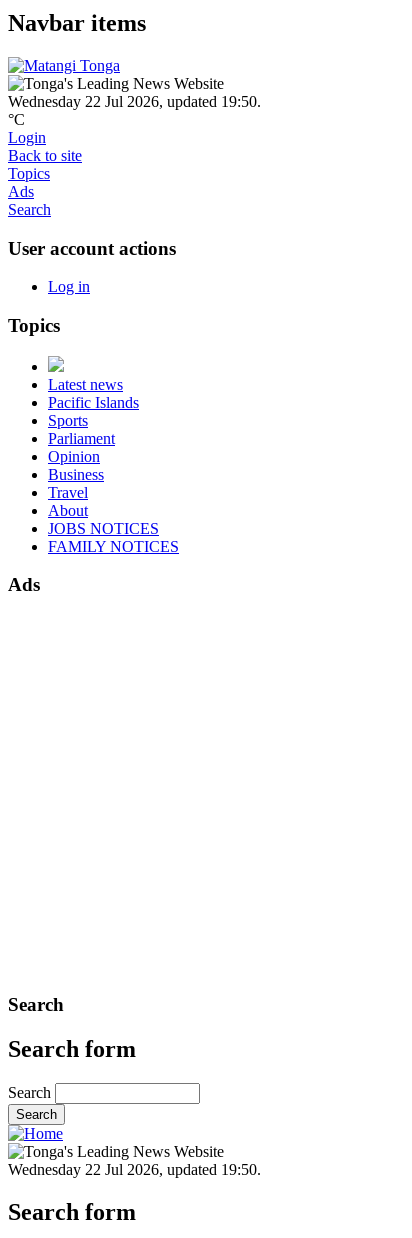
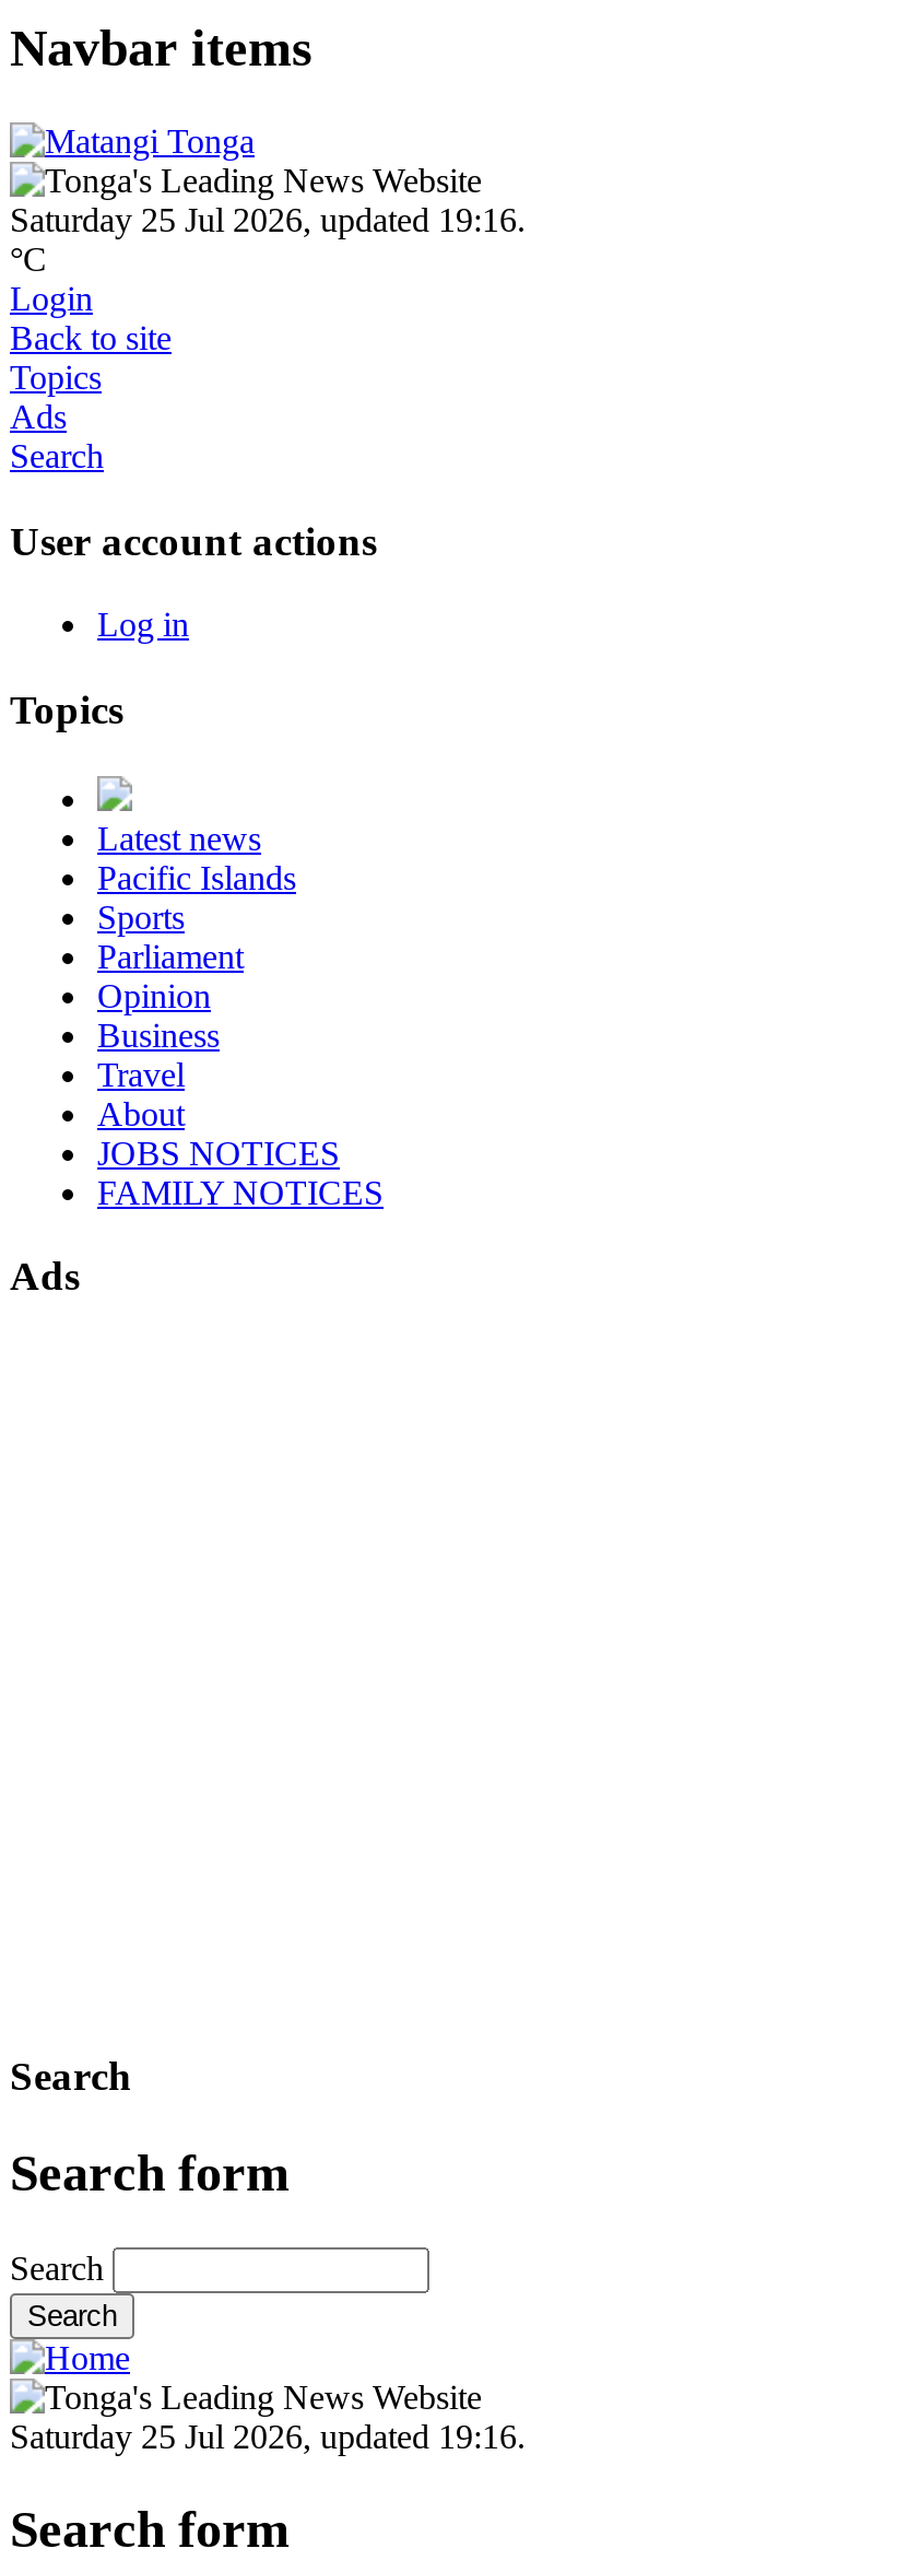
- Wednesday 22 Jul 2026, updated 19:50.
+ Saturday 25 Jul 2026, updated 19:16.

- Wednesday 22 Jul 2026, updated 19:50.
+ Saturday 25 Jul 2026, updated 19:16.
